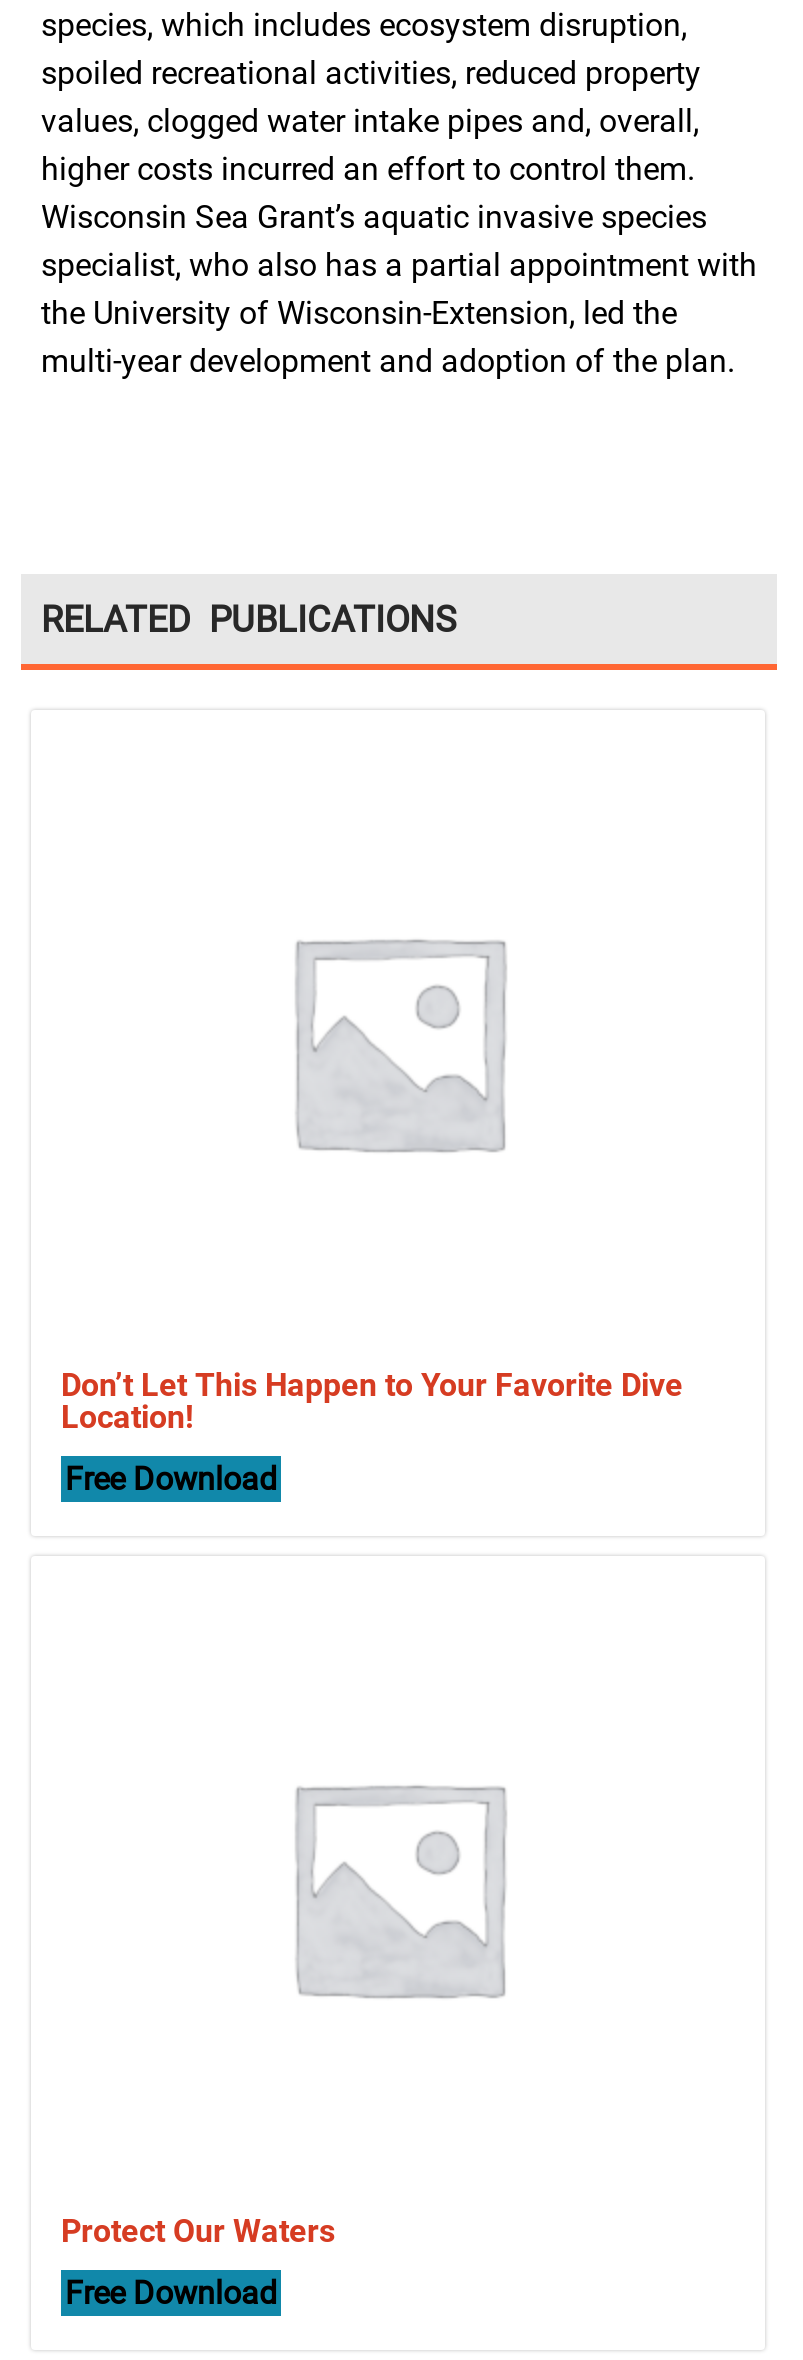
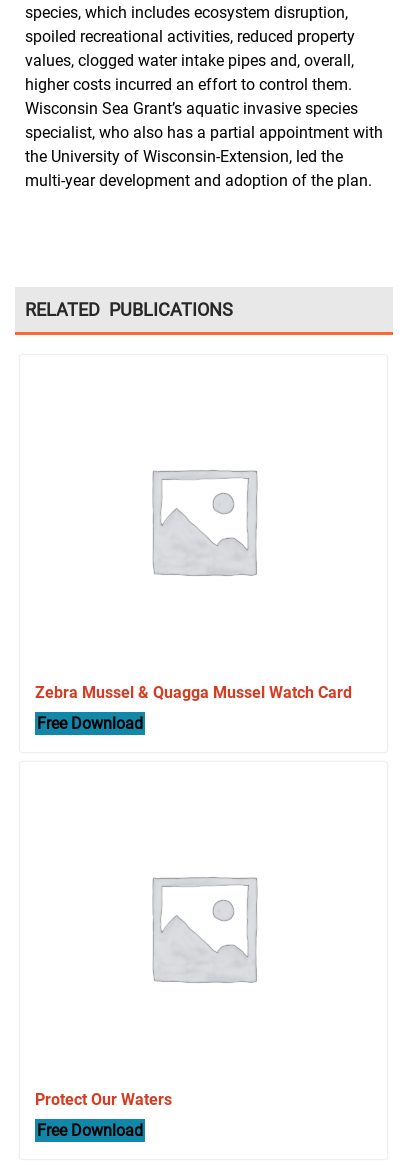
- Don’t Let This Happen to Your Favorite Dive
- Location!
+ Zebra Mussel & Quagga Mussel Watch Card
